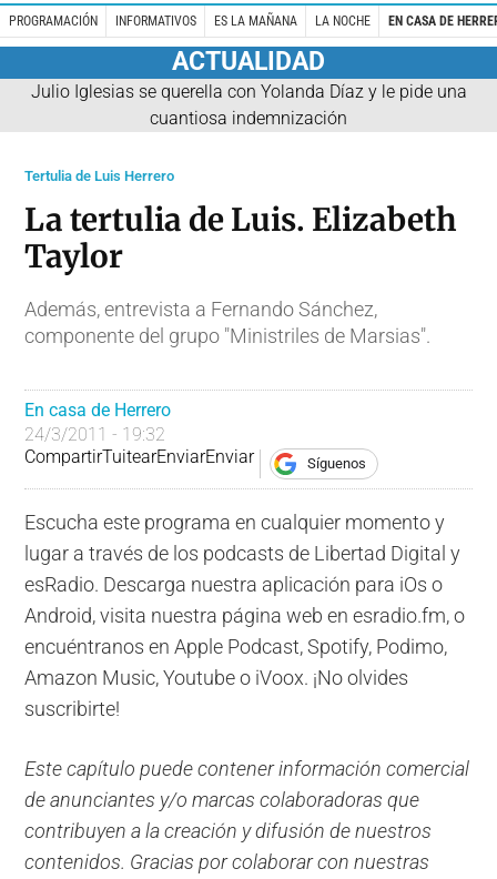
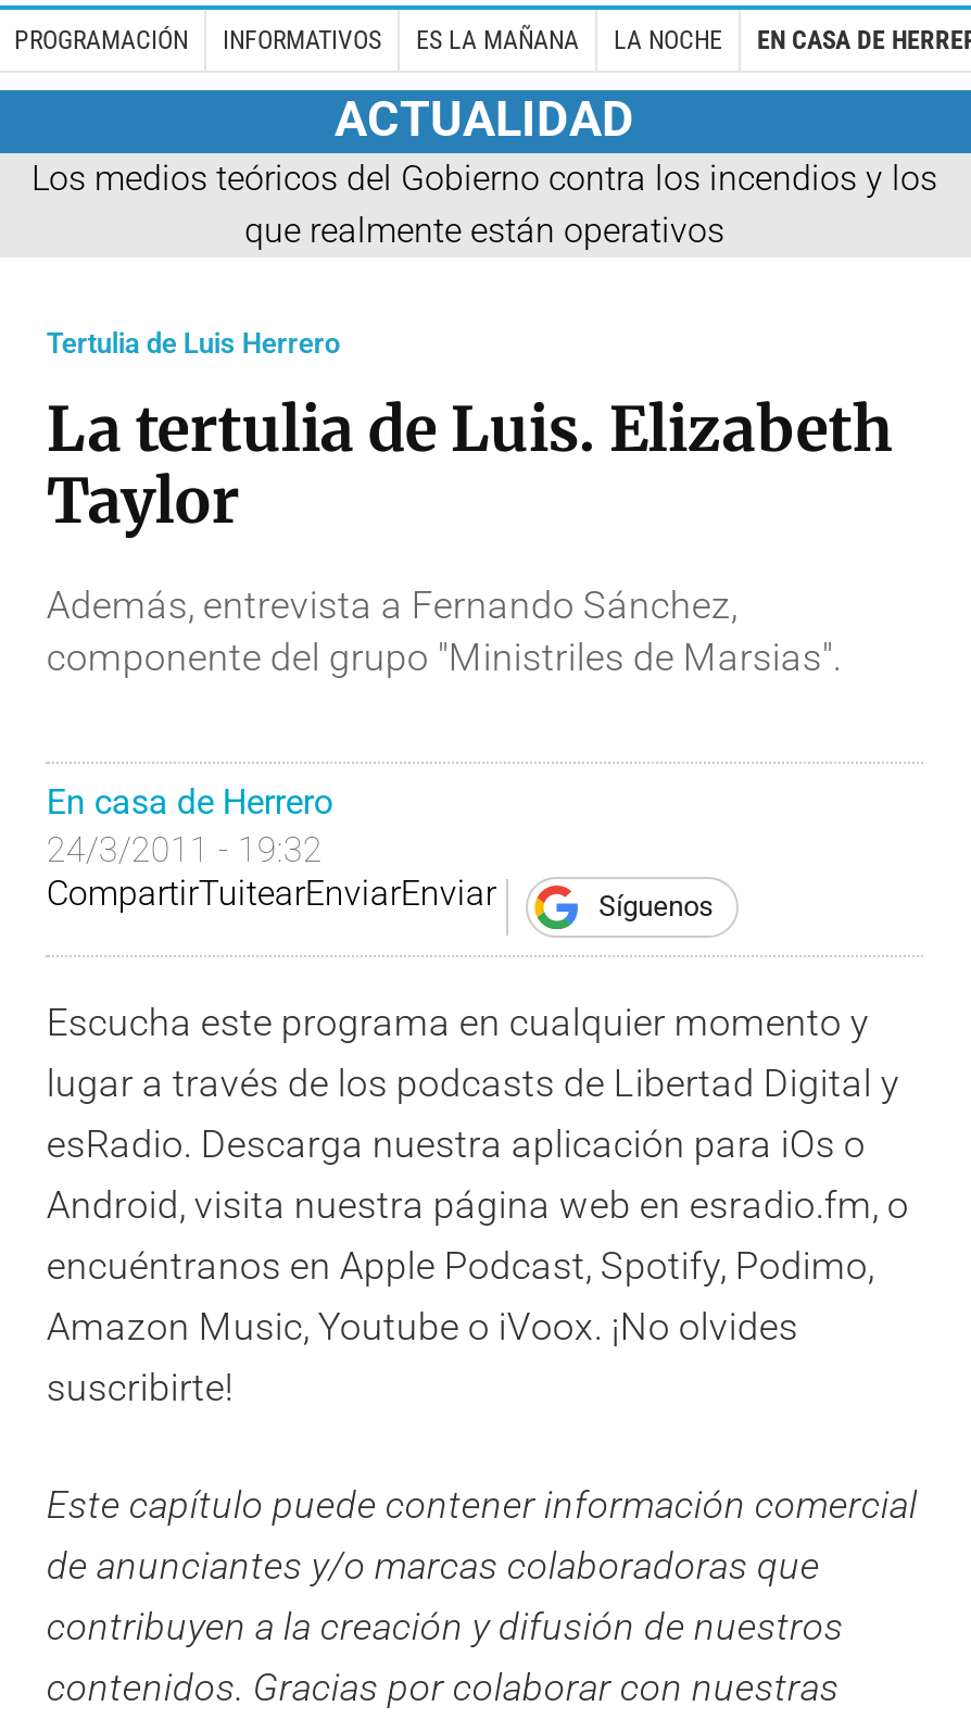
- Julio Iglesias se querella con Yolanda Díaz y le pide una
- cuantiosa indemnización
+ Los medios teóricos del Gobierno contra los incendios y los
+ que realmente están operativos
